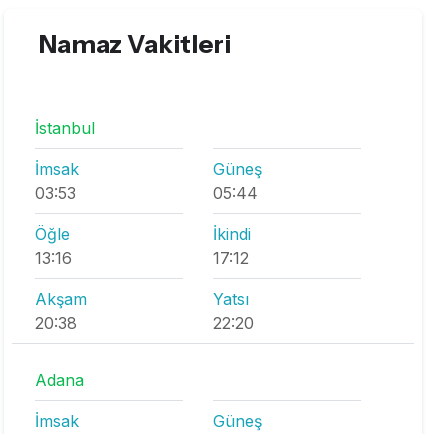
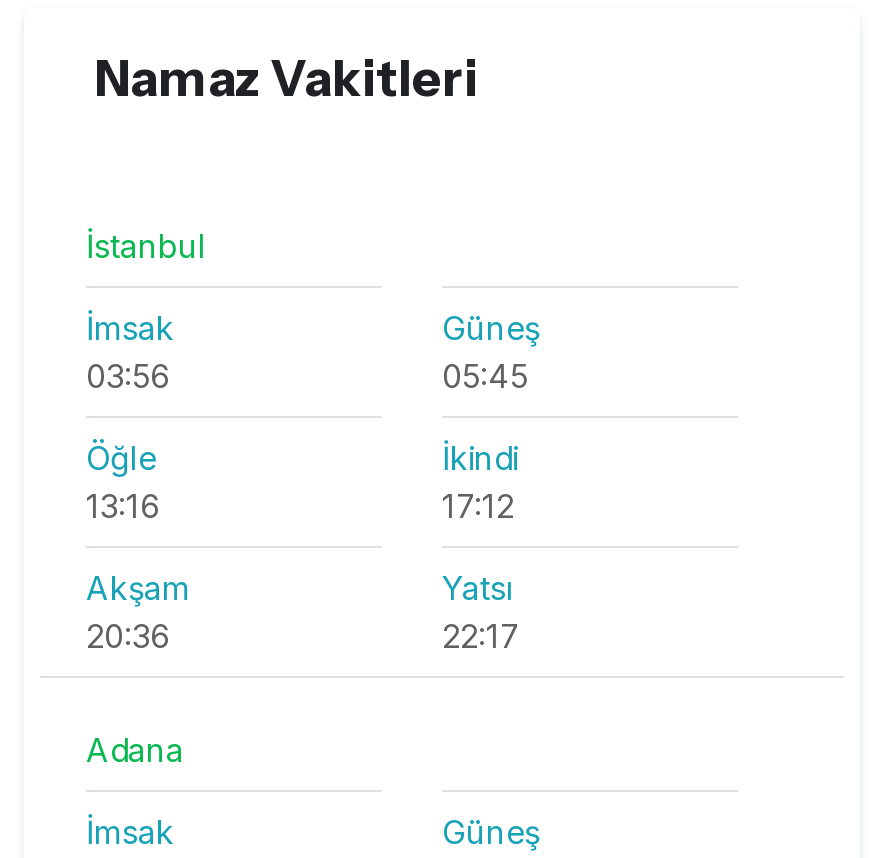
- 03:53
+ 03:56

- 05:44
+ 05:45

- 20:38
+ 20:36

- 22:20
+ 22:17
